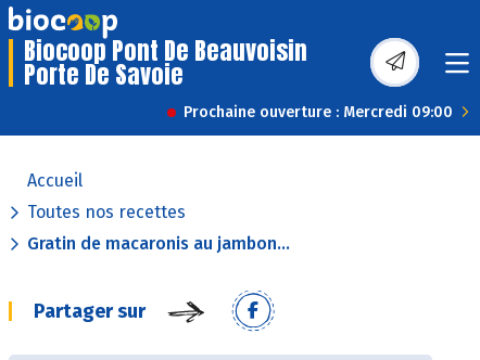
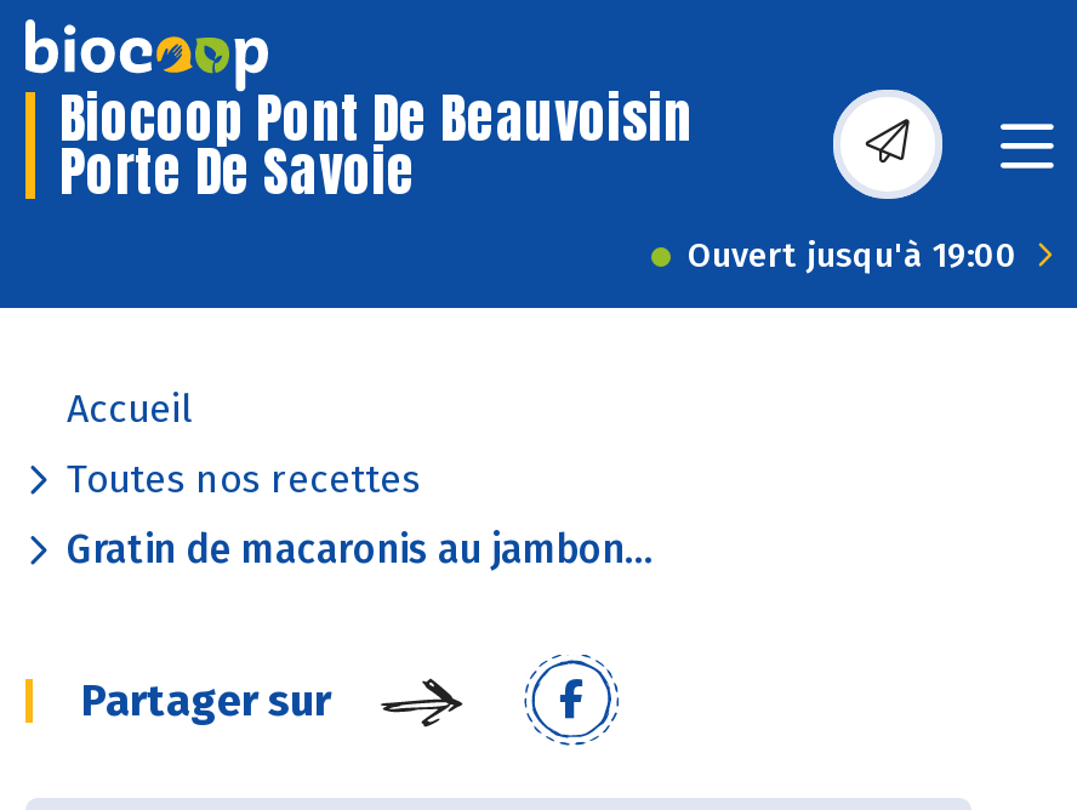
- Prochaine ouverture : Mercredi 09:00
+ Ouvert jusqu'à 19:00
